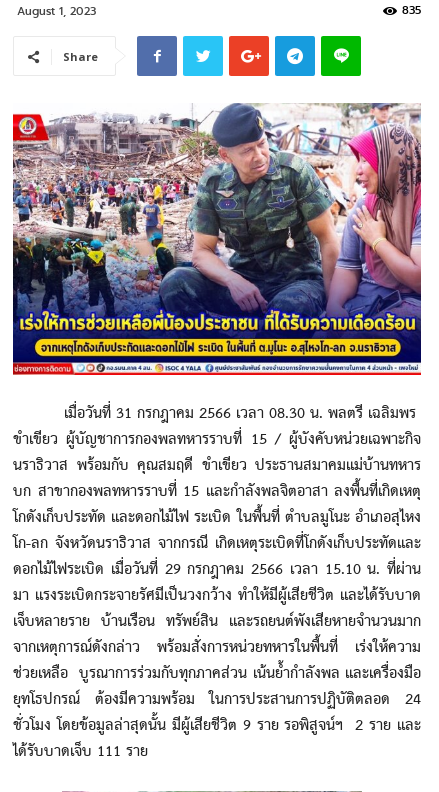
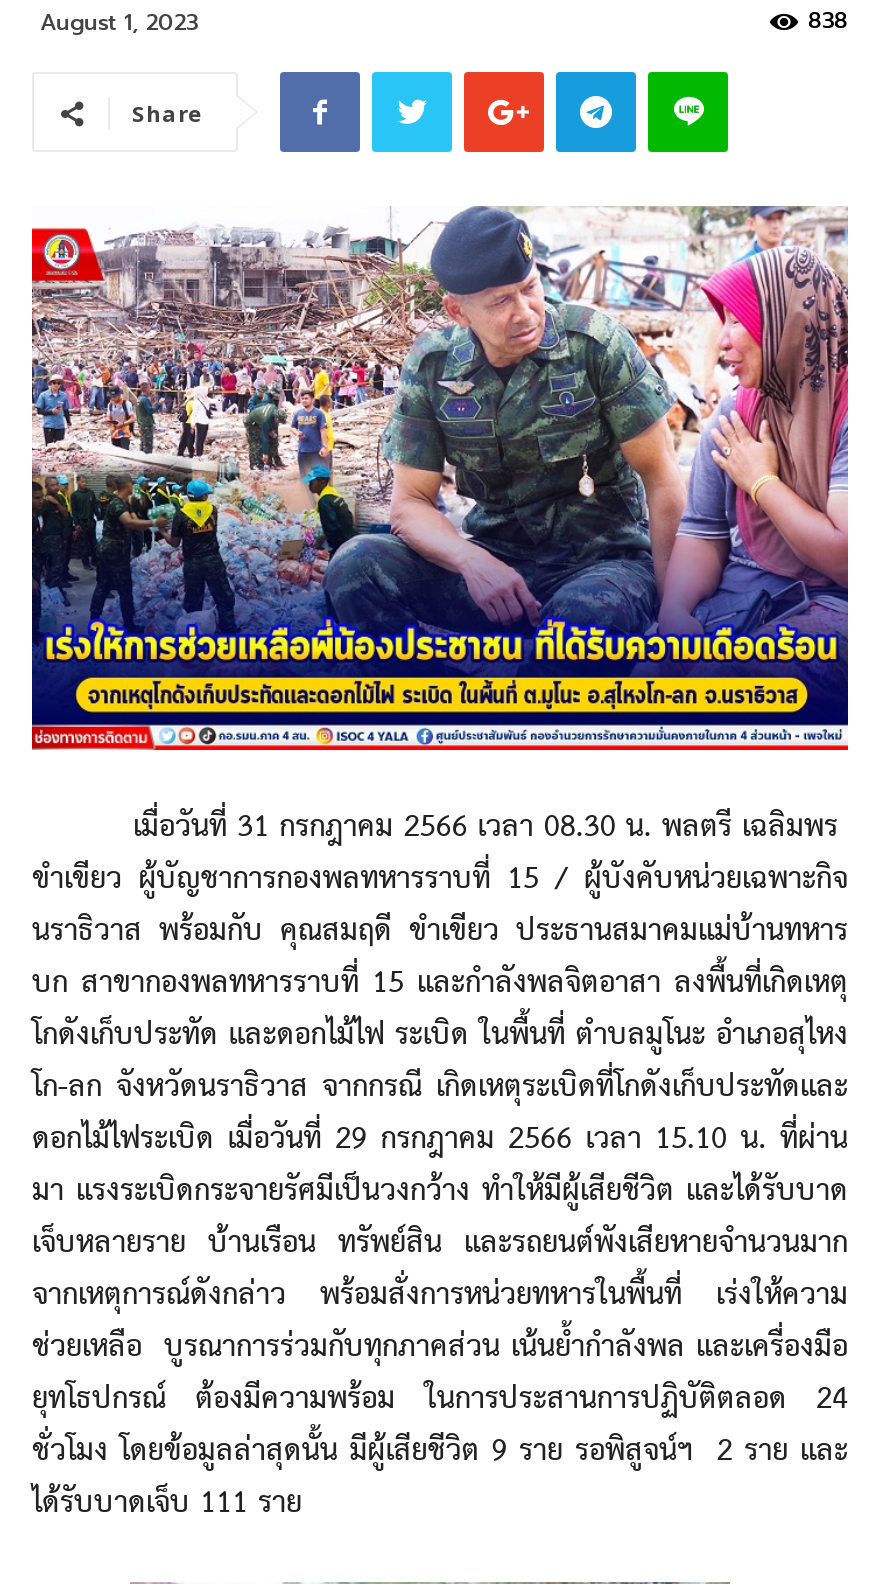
- 835
+ 838
